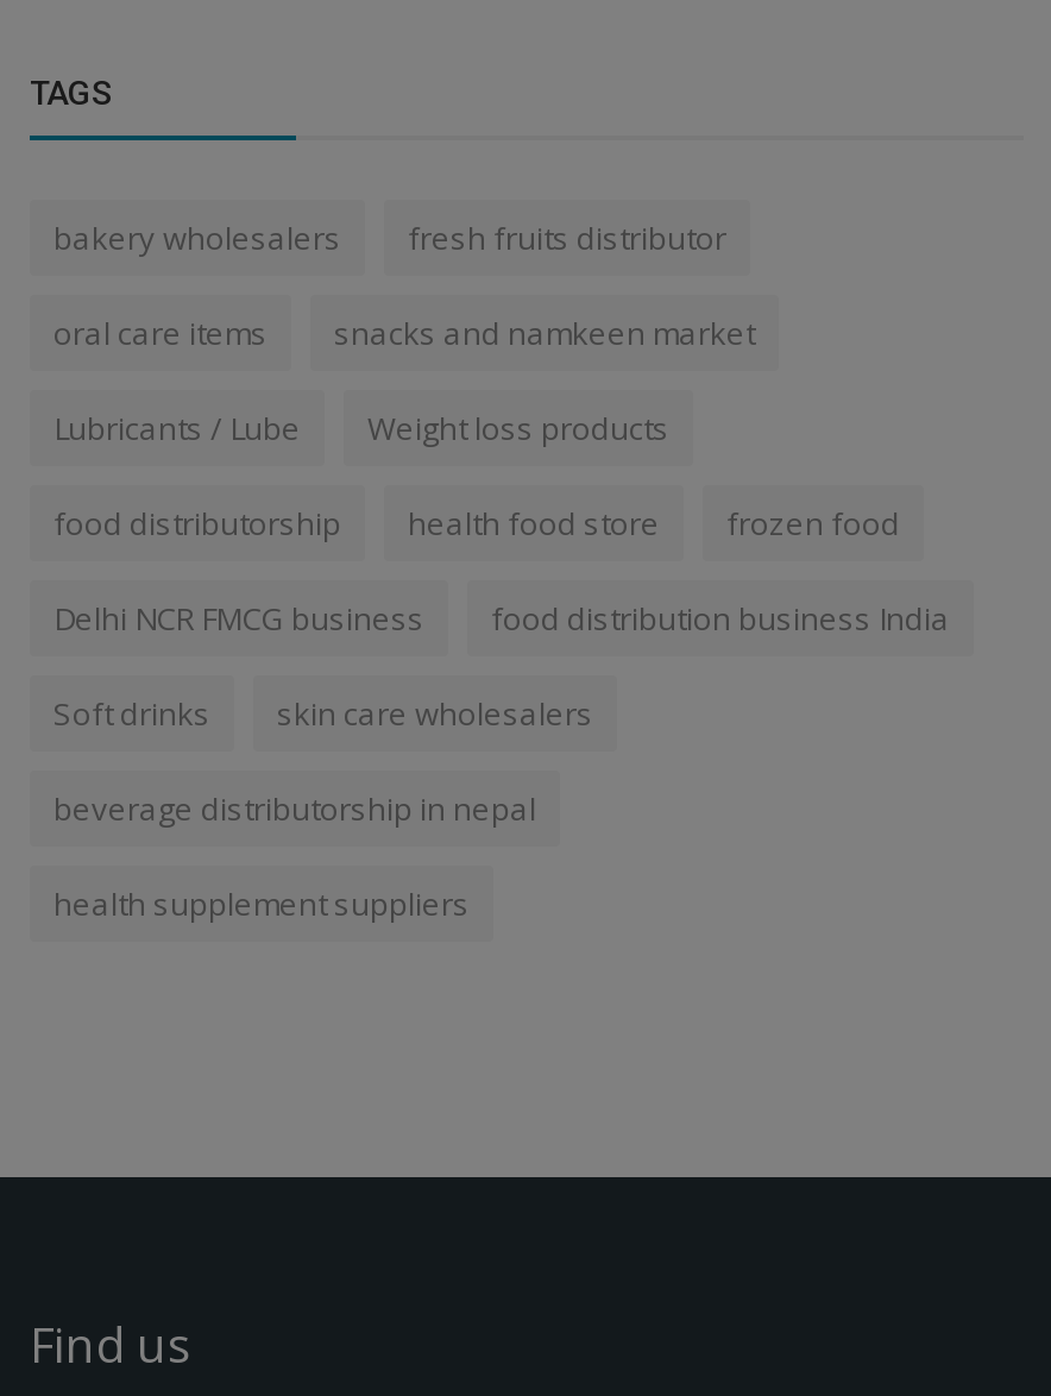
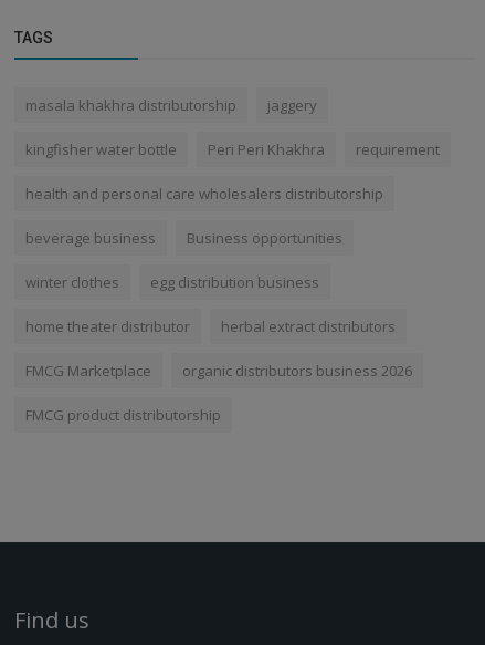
- bakery wholesalers
- fresh fruits distributor
+ masala khakhra distributorship
+ jaggery

- oral care items
- snacks and namkeen market
+ kingfisher water bottle
+ Peri Peri Khakhra
+ requirement

- Lubricants / Lube
- Weight loss products
+ health and personal care wholesalers distributorship

- food distributorship
- health food store
- frozen food
+ beverage business
+ Business opportunities

- Delhi NCR FMCG business
- food distribution business India
+ winter clothes
+ egg distribution business

- Soft drinks
- skin care wholesalers
+ home theater distributor
+ herbal extract distributors

- beverage distributorship in nepal
+ FMCG Marketplace
+ organic distributors business 2026

- health supplement suppliers
+ FMCG product distributorship
